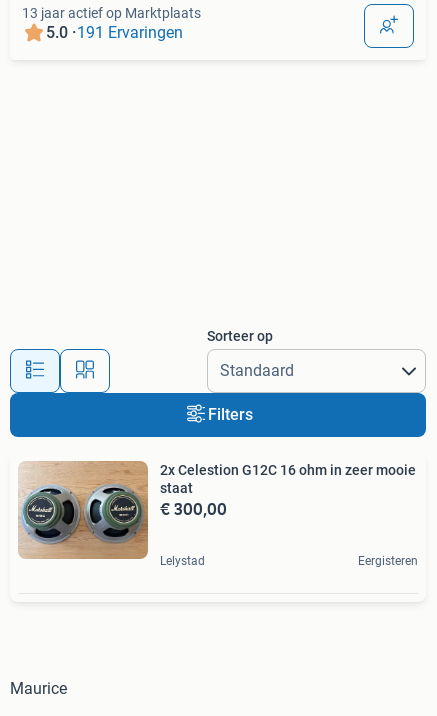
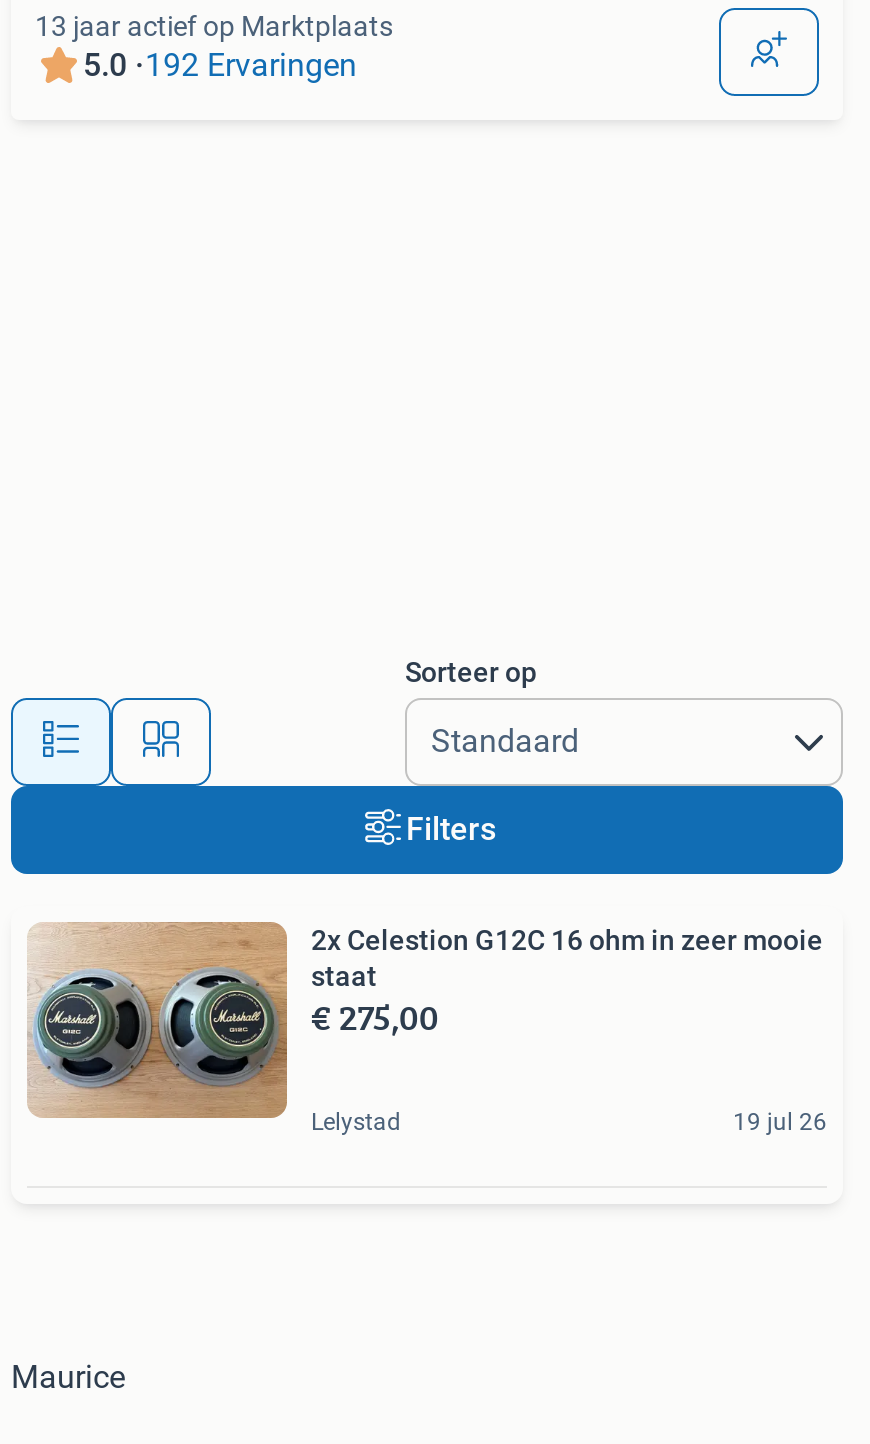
- 5.0 · 191 Ervaringen
+ 5.0 · 192 Ervaringen

- € 300,00
+ € 275,00

- Eergisteren
+ 19 jul 26
